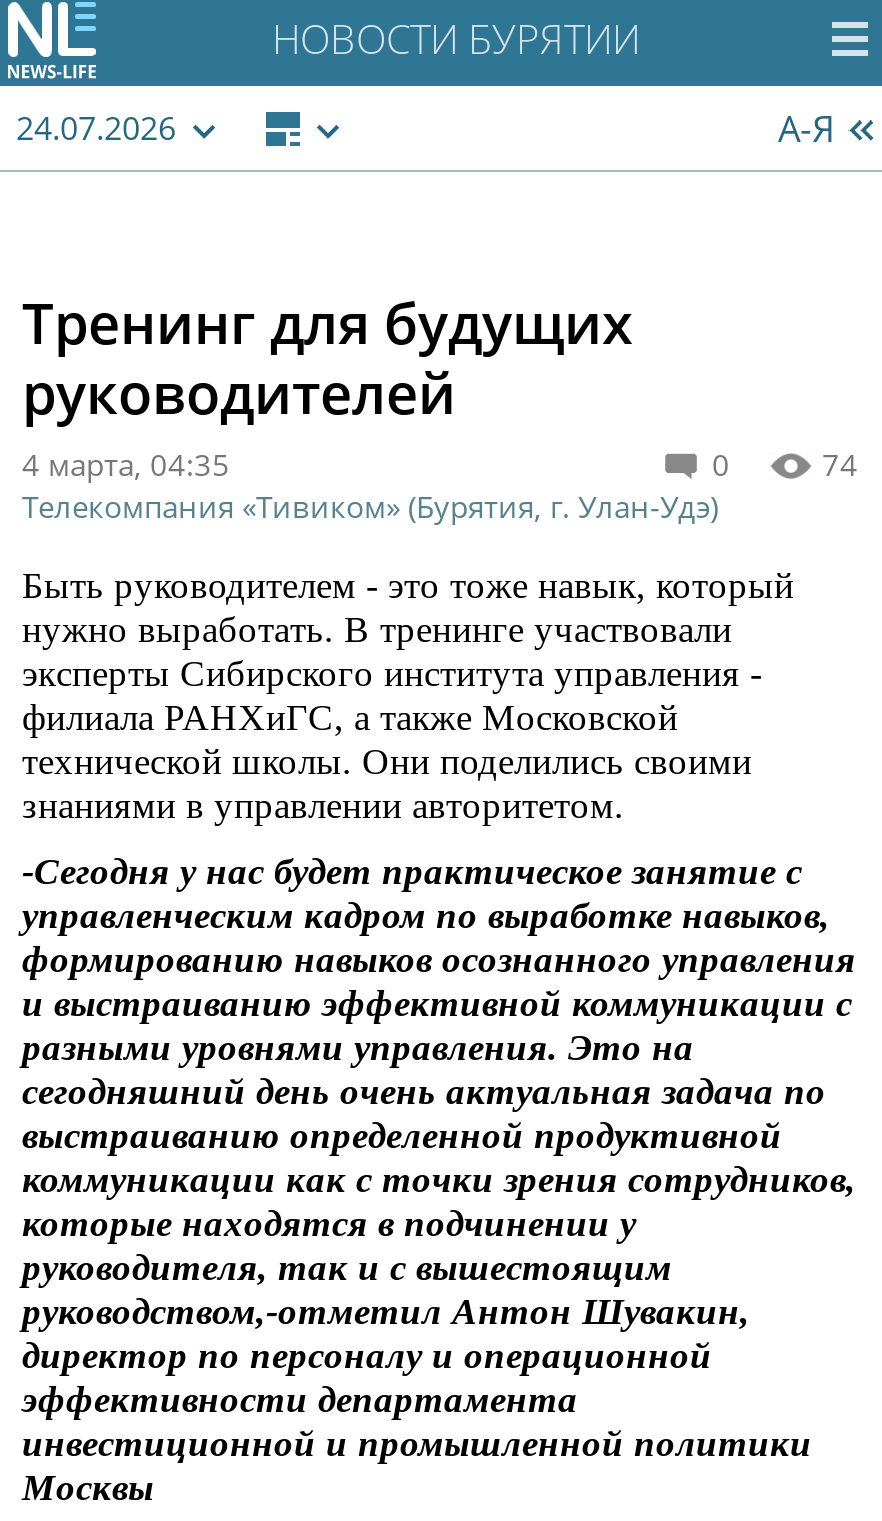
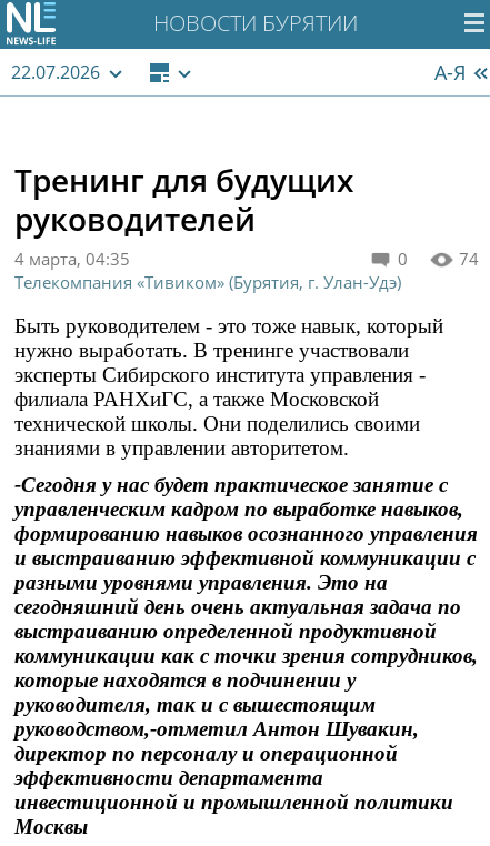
- 24.07.2026
+ 22.07.2026
